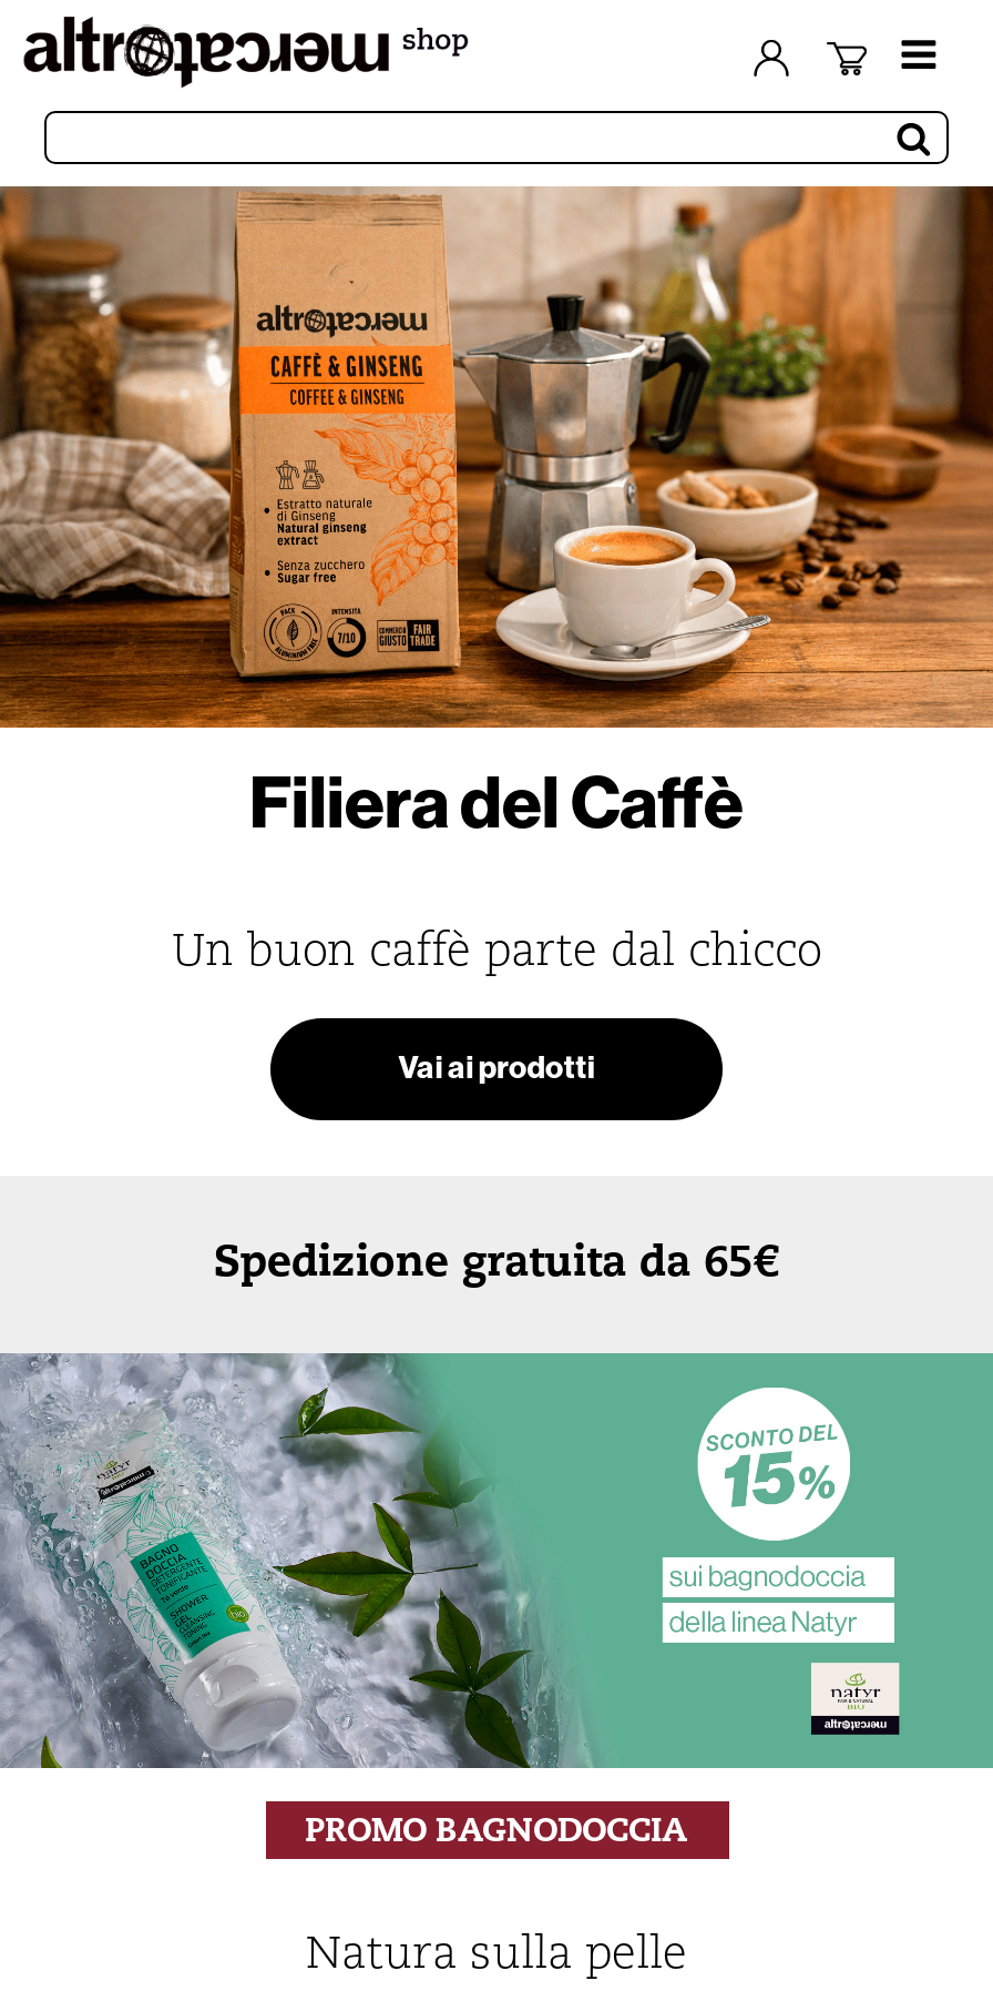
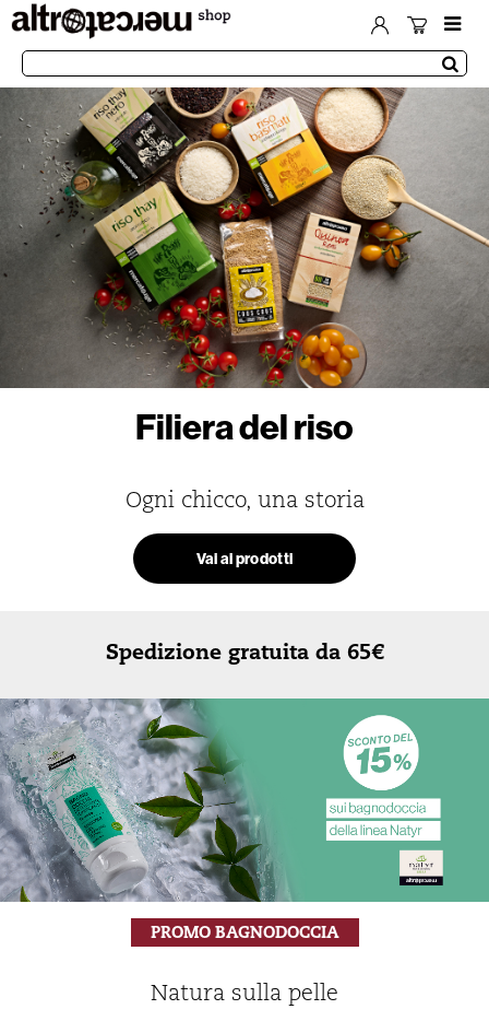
- [image]
- Filiera del Caffè
+ [image]
+ Filiera del riso

- Un buon caffè parte dal chicco
+ Ogni chicco, una storia
